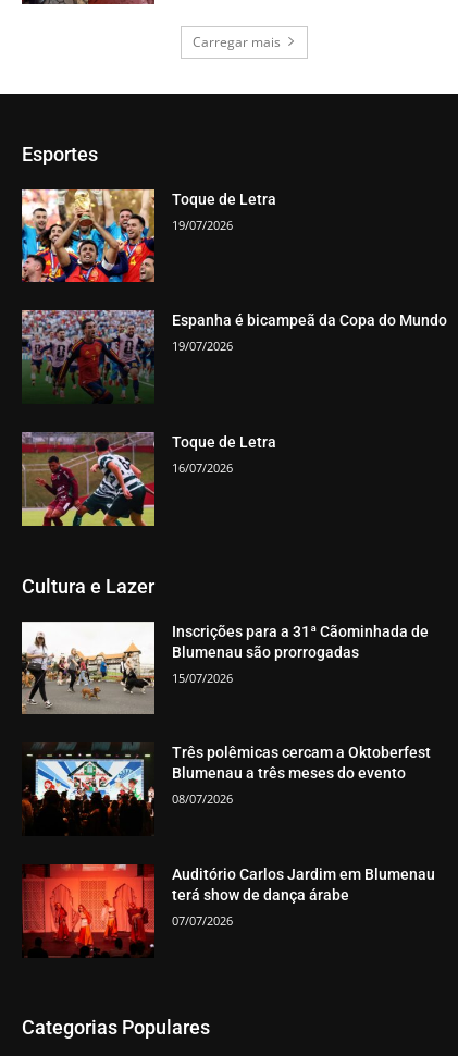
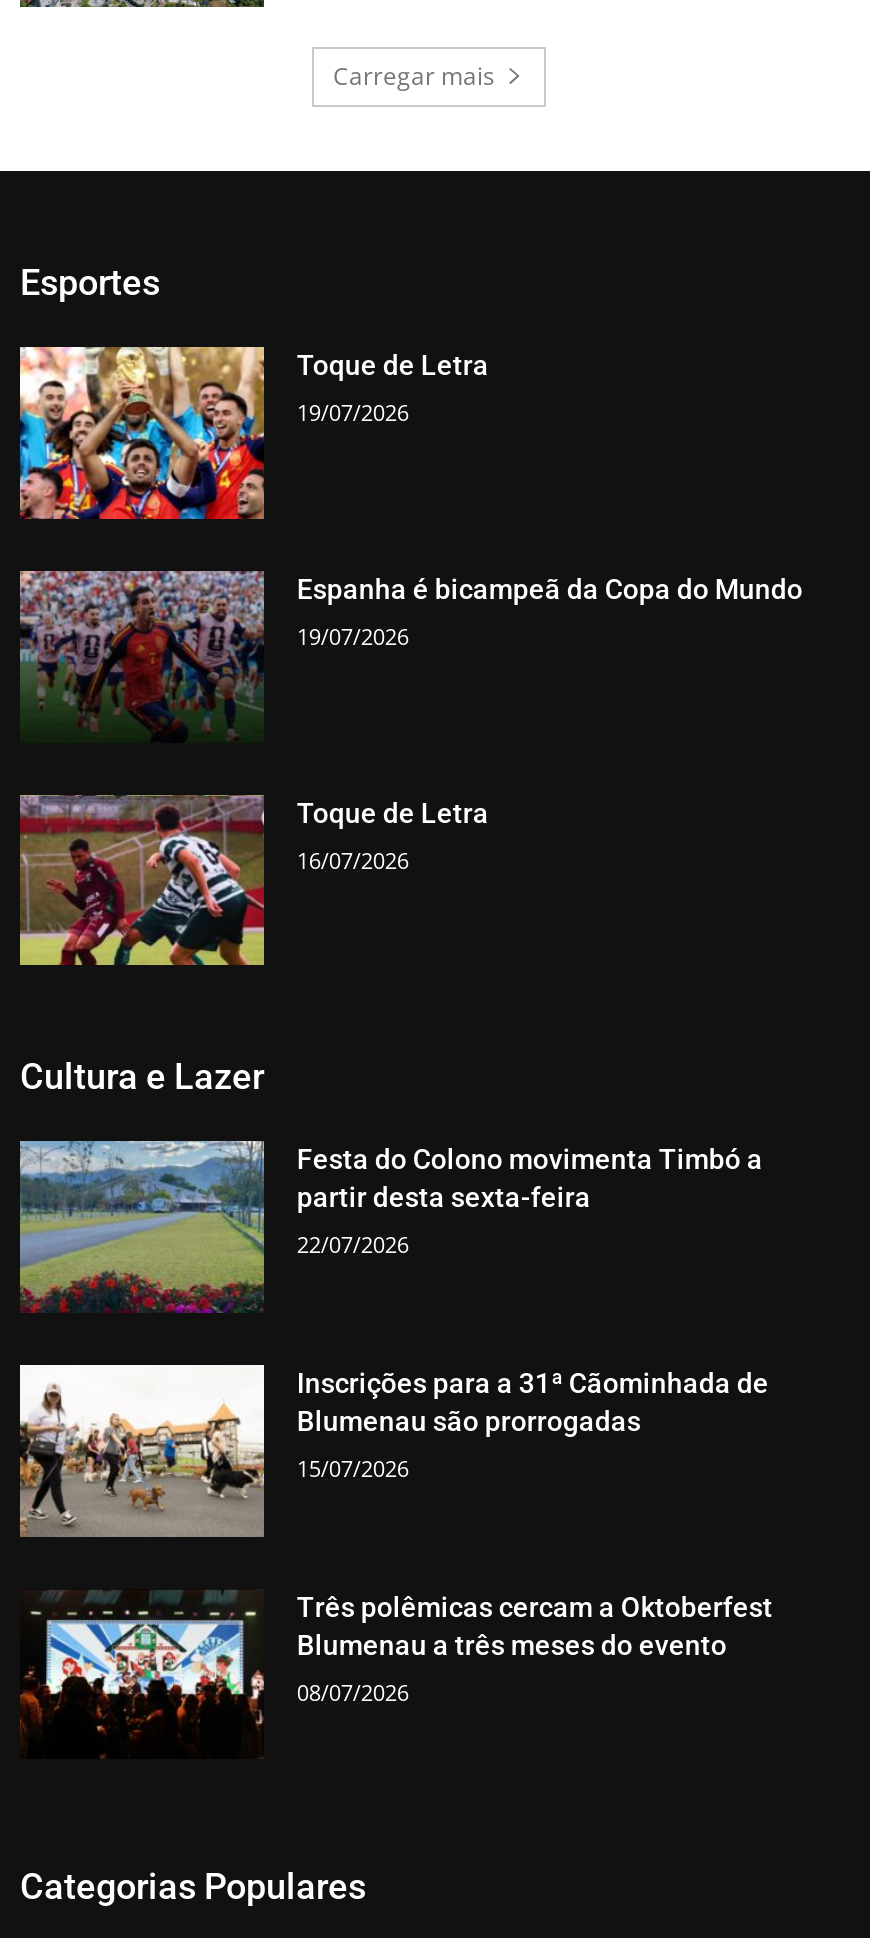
+ [image]
+ Festa do Colono movimenta Timbó a
+ partir desta sexta-feira
+ 22/07/2026

moved down: [image] | Inscrições para a 31ª Cãominhada de | Blumenau são prorrogadas | 15/07/2026 | Três polêmicas cercam a Oktoberfest | Blumenau a três meses do evento | 08/07/2026

- [image]
- Auditório Carlos Jardim em Blumenau
- terá show de dança árabe
- 07/07/2026
